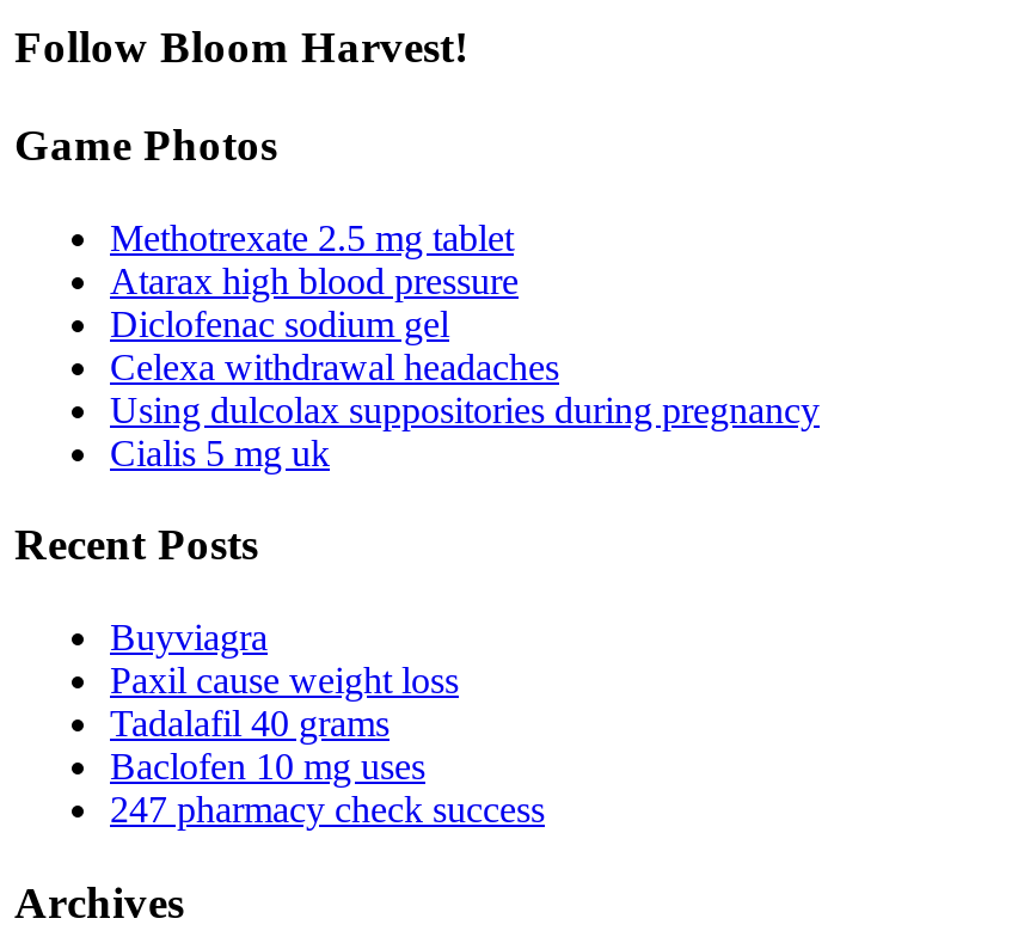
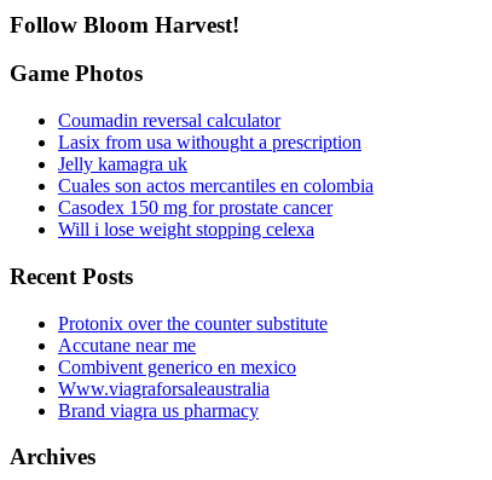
- Methotrexate 2.5 mg tablet
- Atarax high blood pressure
- Diclofenac sodium gel
- Celexa withdrawal headaches
- Using dulcolax suppositories during pregnancy
- Cialis 5 mg uk
+ Coumadin reversal calculator
+ Lasix from usa withought a prescription
+ Jelly kamagra uk
+ Cuales son actos mercantiles en colombia
+ Casodex 150 mg for prostate cancer
+ Will i lose weight stopping celexa

- Buyviagra
- Paxil cause weight loss
- Tadalafil 40 grams
- Baclofen 10 mg uses
- 247 pharmacy check success
+ Protonix over the counter substitute
+ Accutane near me
+ Combivent generico en mexico
+ Www.viagraforsaleaustralia
+ Brand viagra us pharmacy
